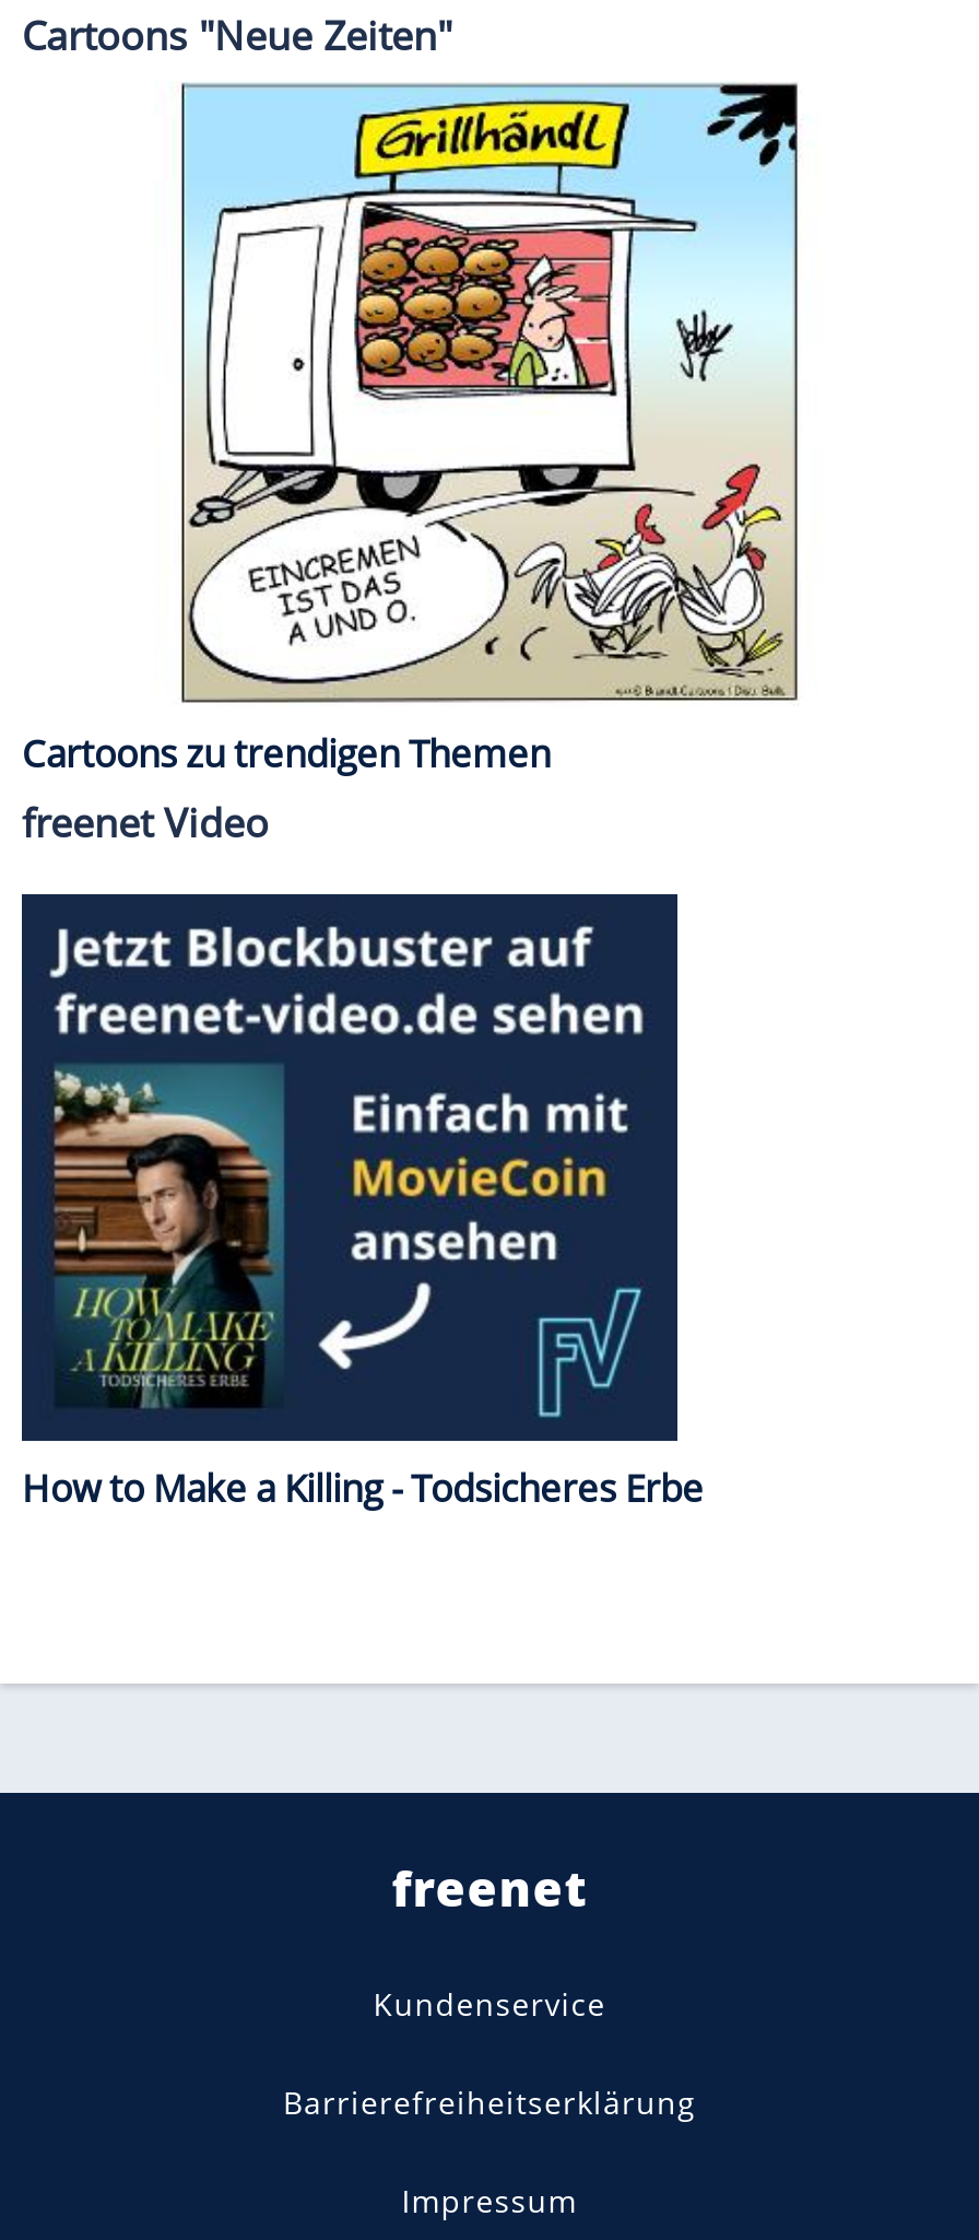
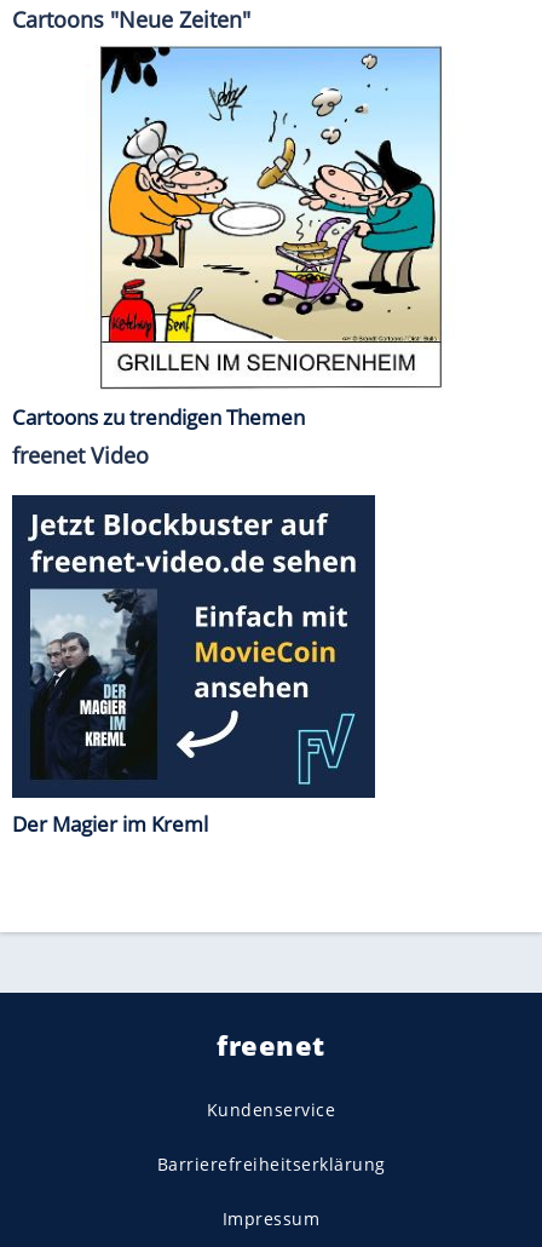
- [image]
+ [image]

- [image]
- How to Make a Killing - Todsicheres Erbe
+ [image]
+ Der Magier im Kreml
